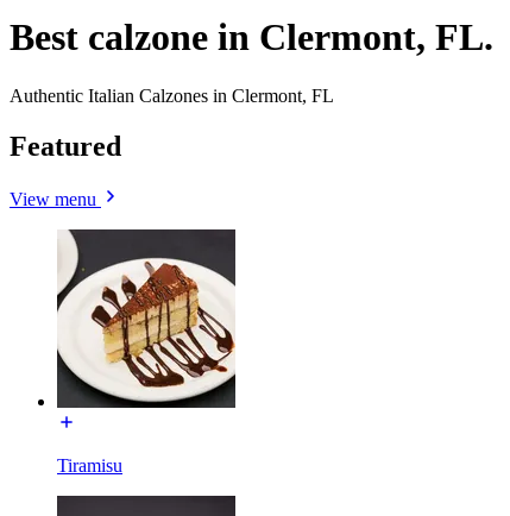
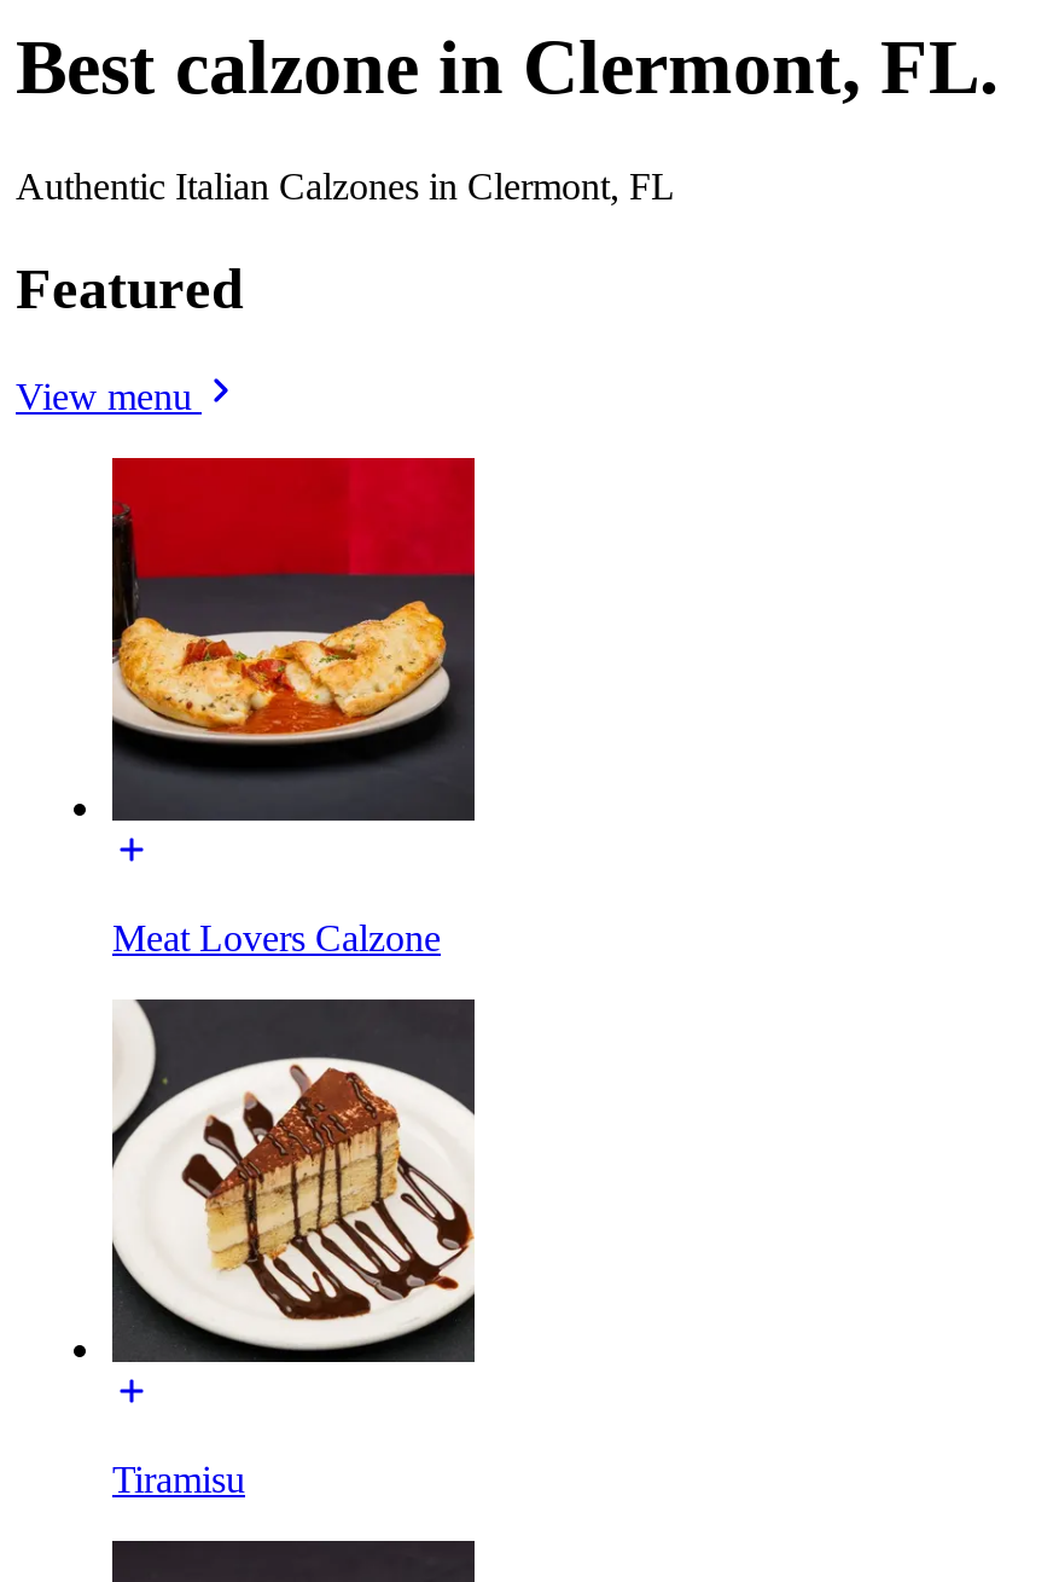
+ [image]
+ Meat Lovers Calzone
